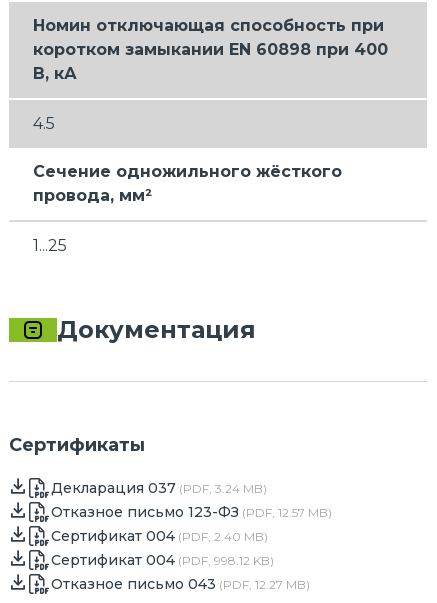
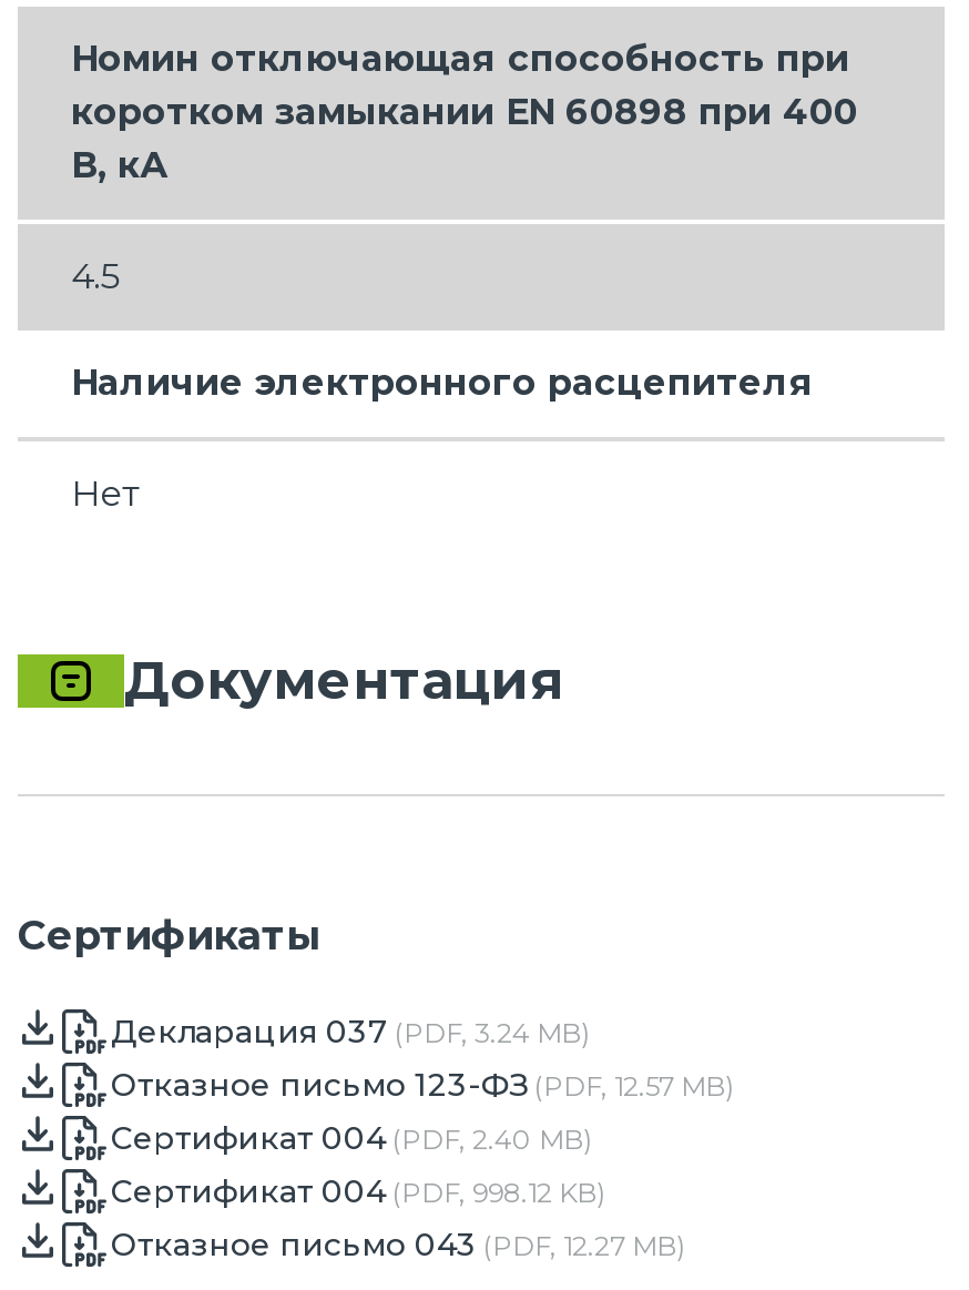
- Сечение одножильного жёсткого
- провода, мм²
+ Наличие электронного расцепителя

- 1...25
+ Нет
